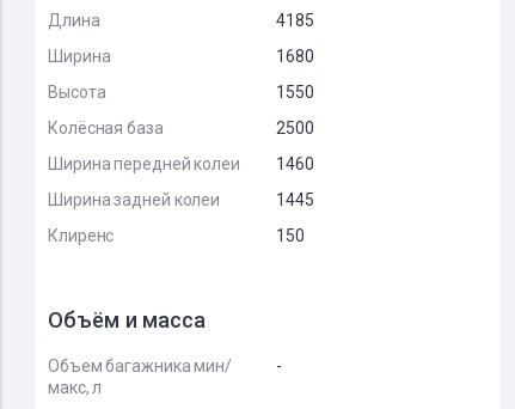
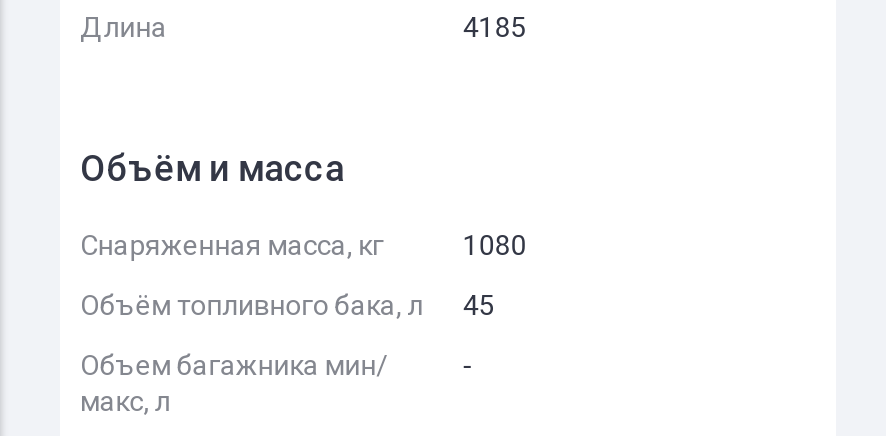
- Ширина
- 1680
- Высота
- 1550
- Колёсная база
- 2500
- Ширина передней колеи
- 1460
- Ширина задней колеи
- 1445
- Клиренс
- 150

moved up: Объём и масса

+ Снаряженная масса, кг
+ 1080
+ Объём топливного бака, л
+ 45
